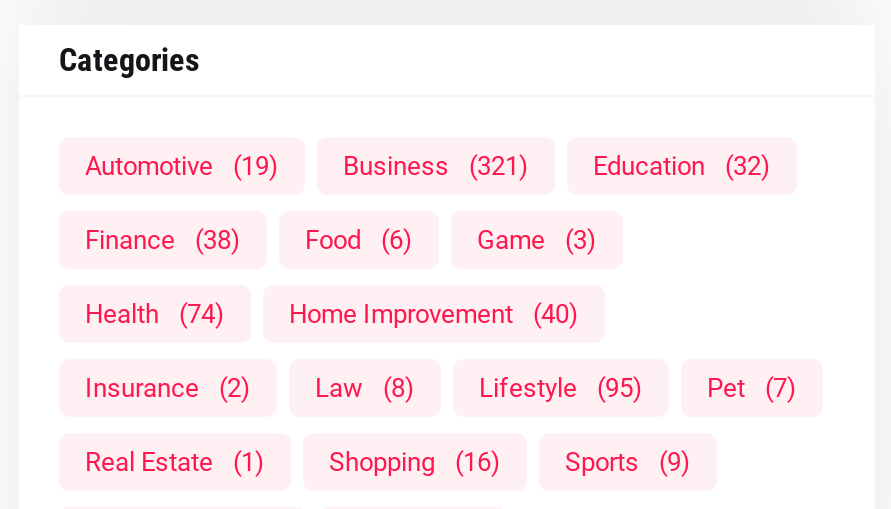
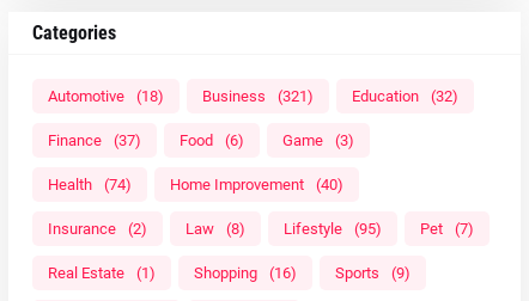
- Automotive (19)
+ Automotive (18)

- Finance (38)
+ Finance (37)
